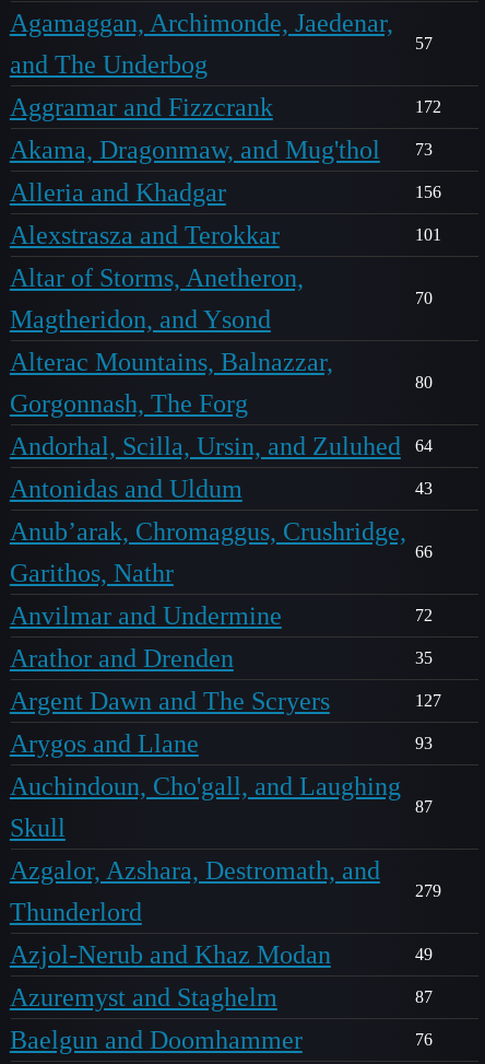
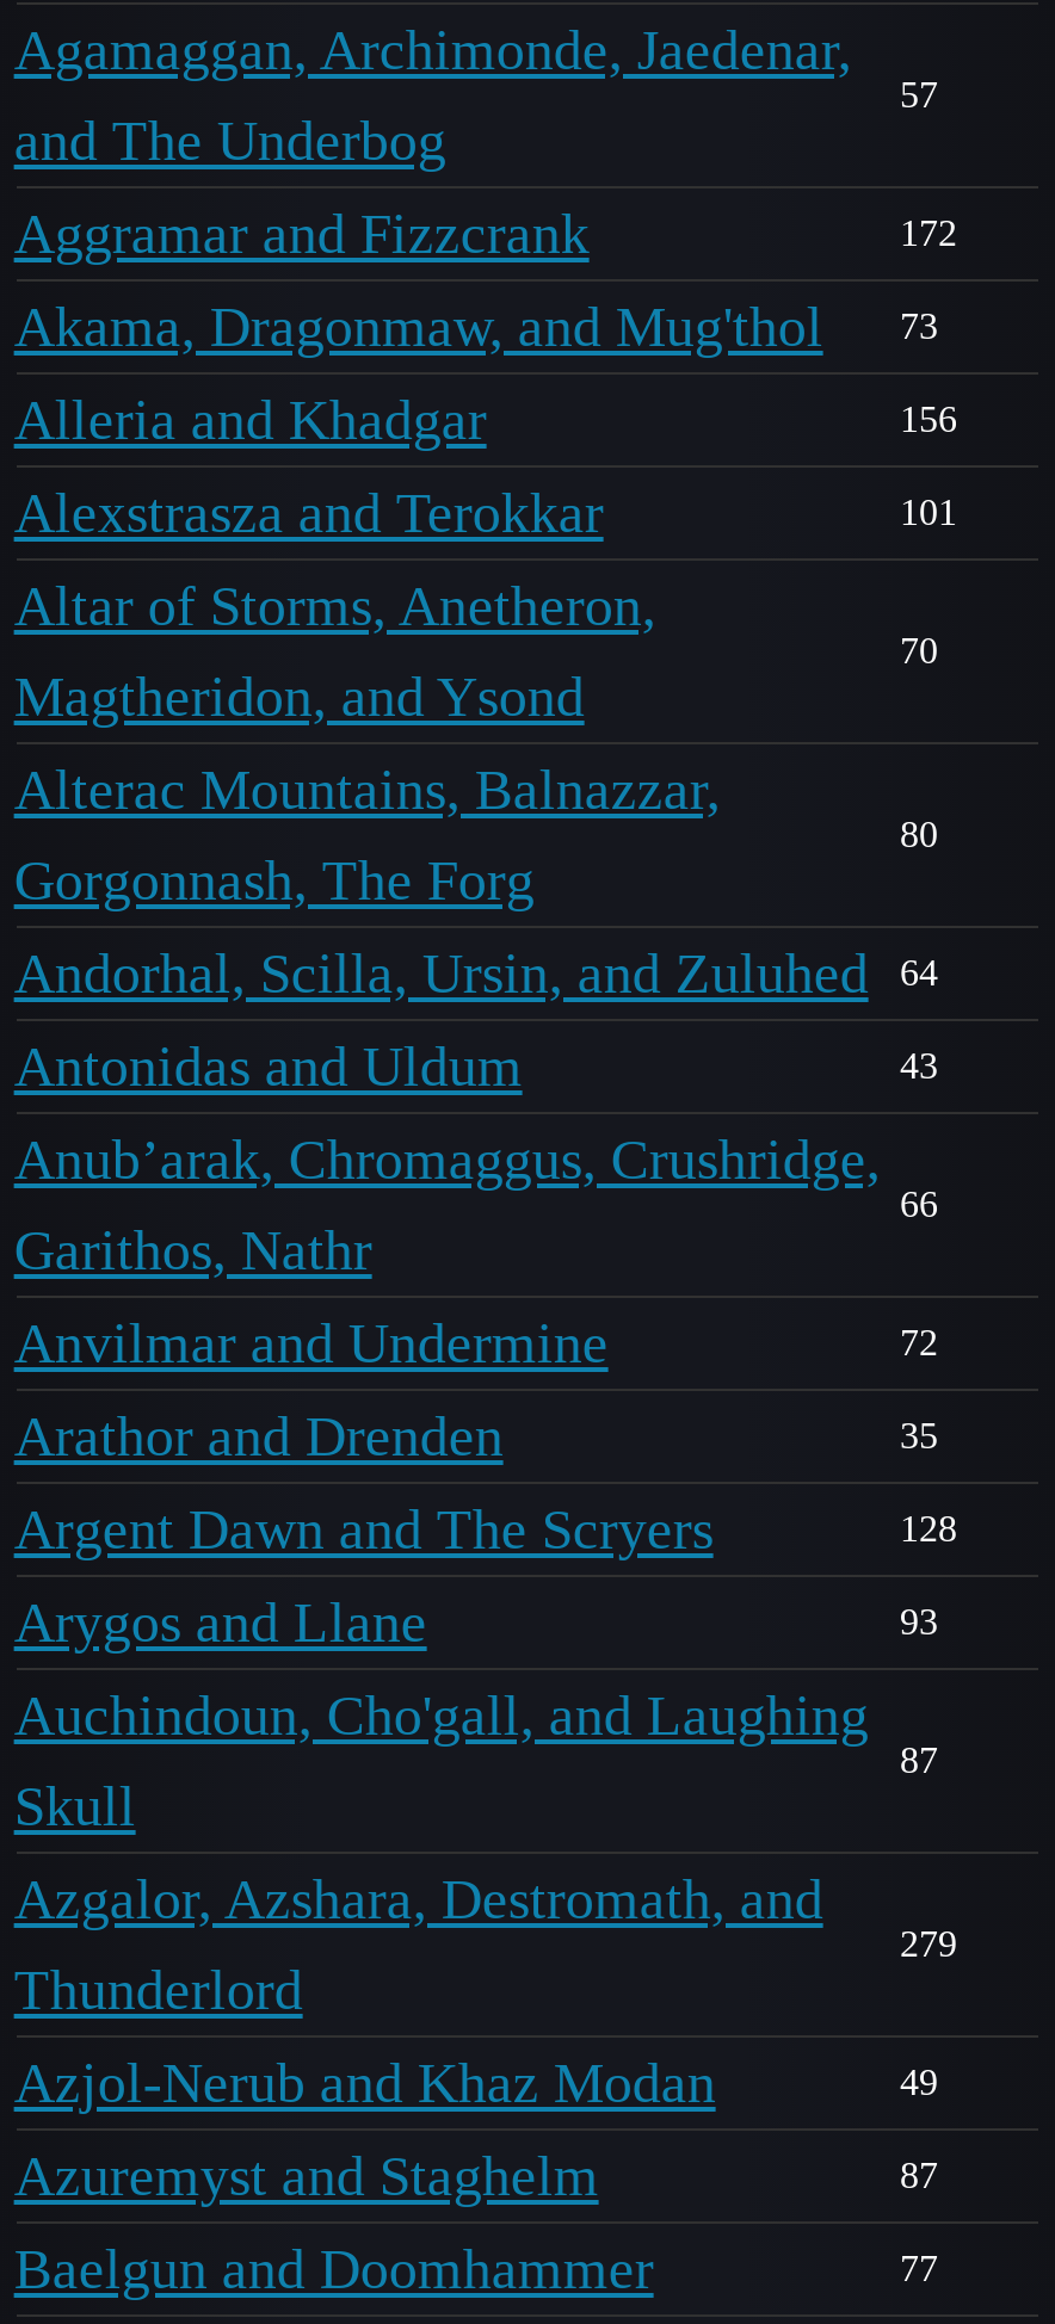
- 127
+ 128

- 76
+ 77
